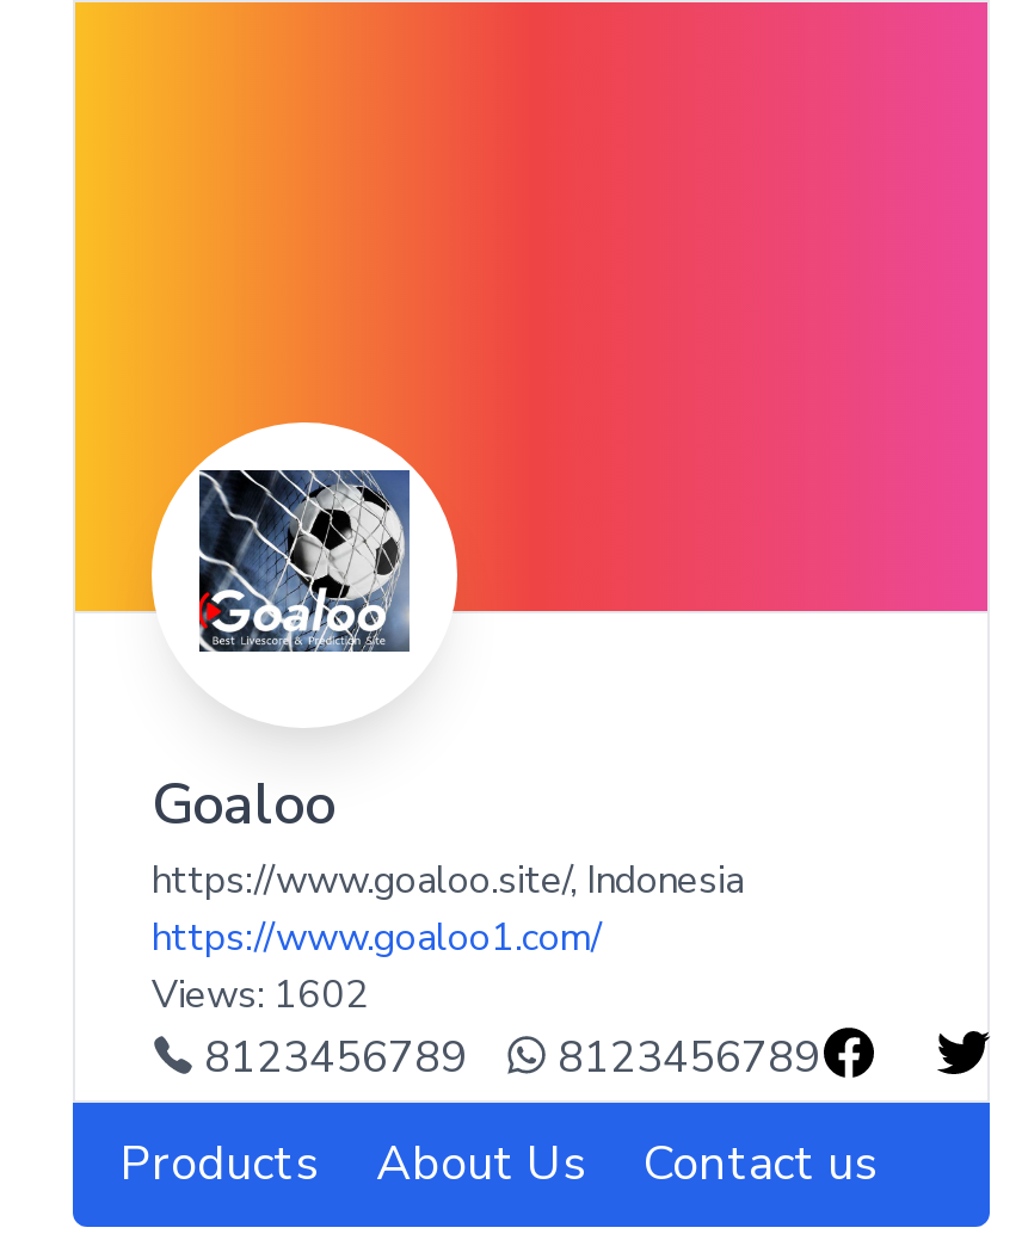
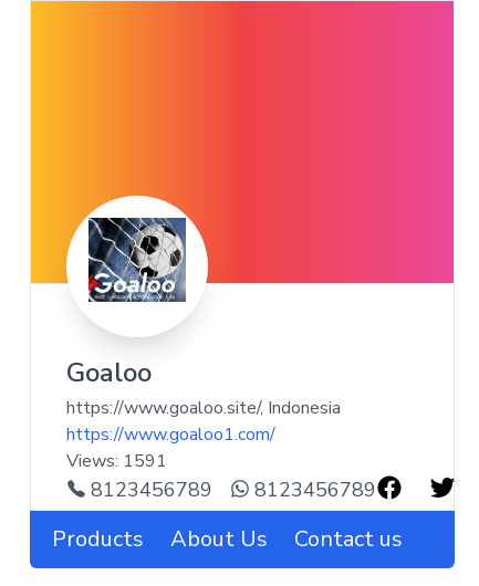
- Views: 1602
+ Views: 1591
